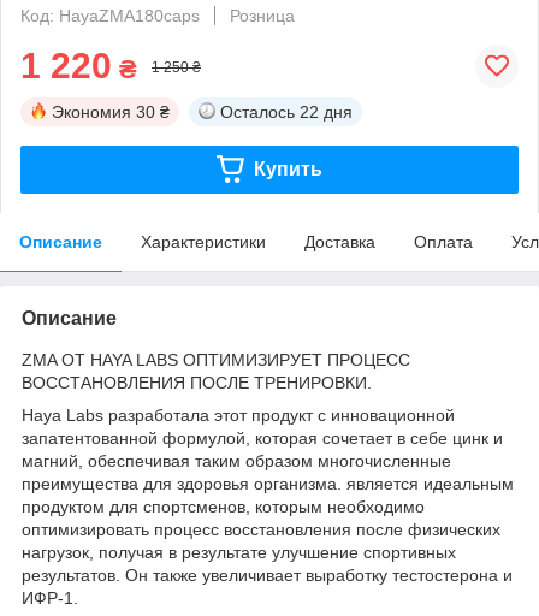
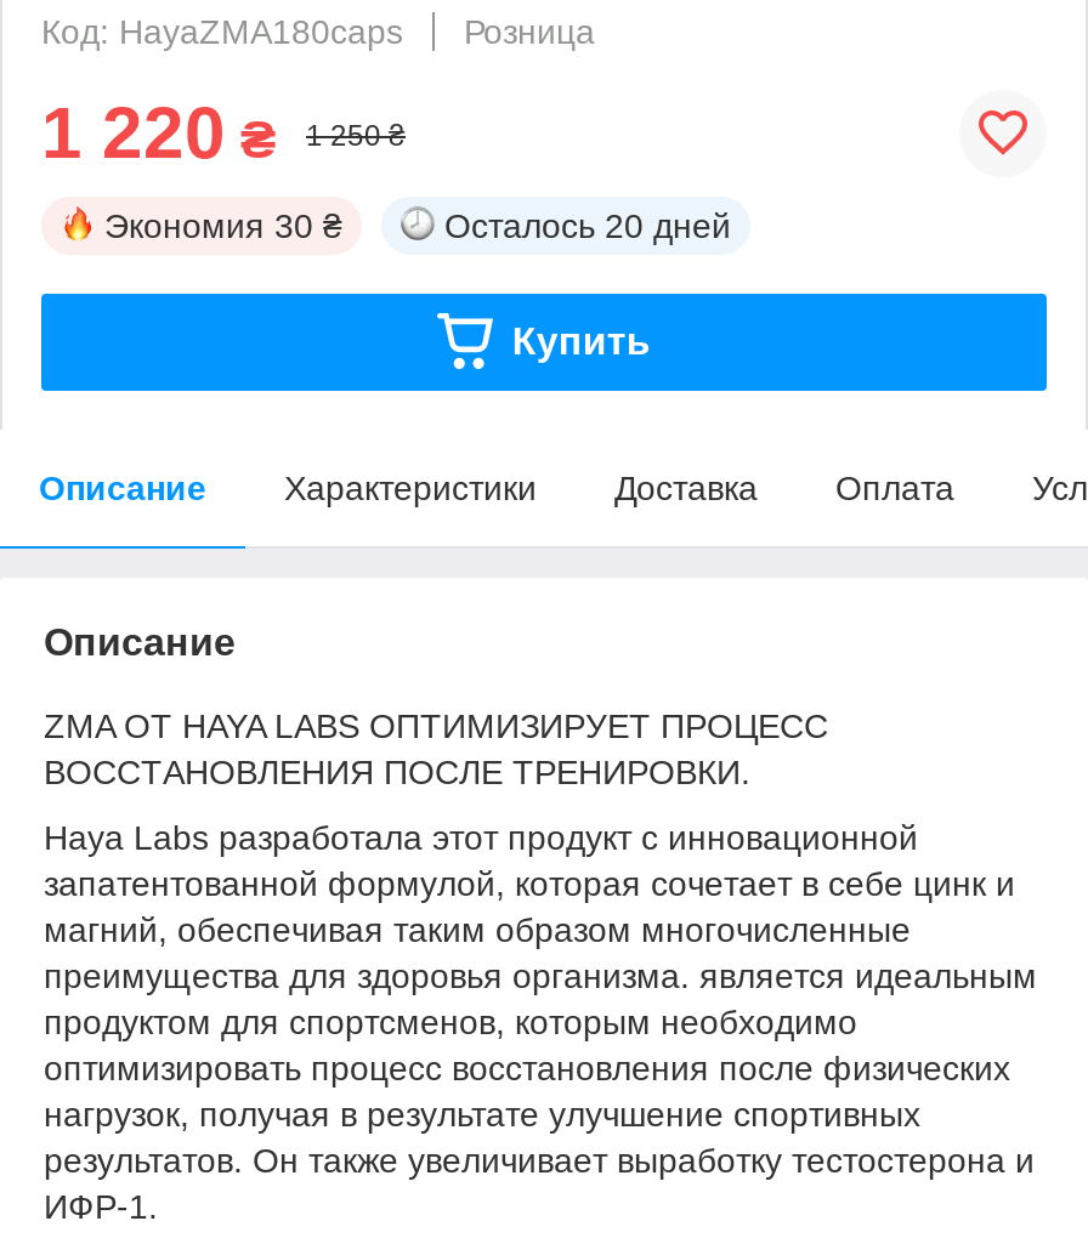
- Осталось 22 дня
+ Осталось 20 дней
